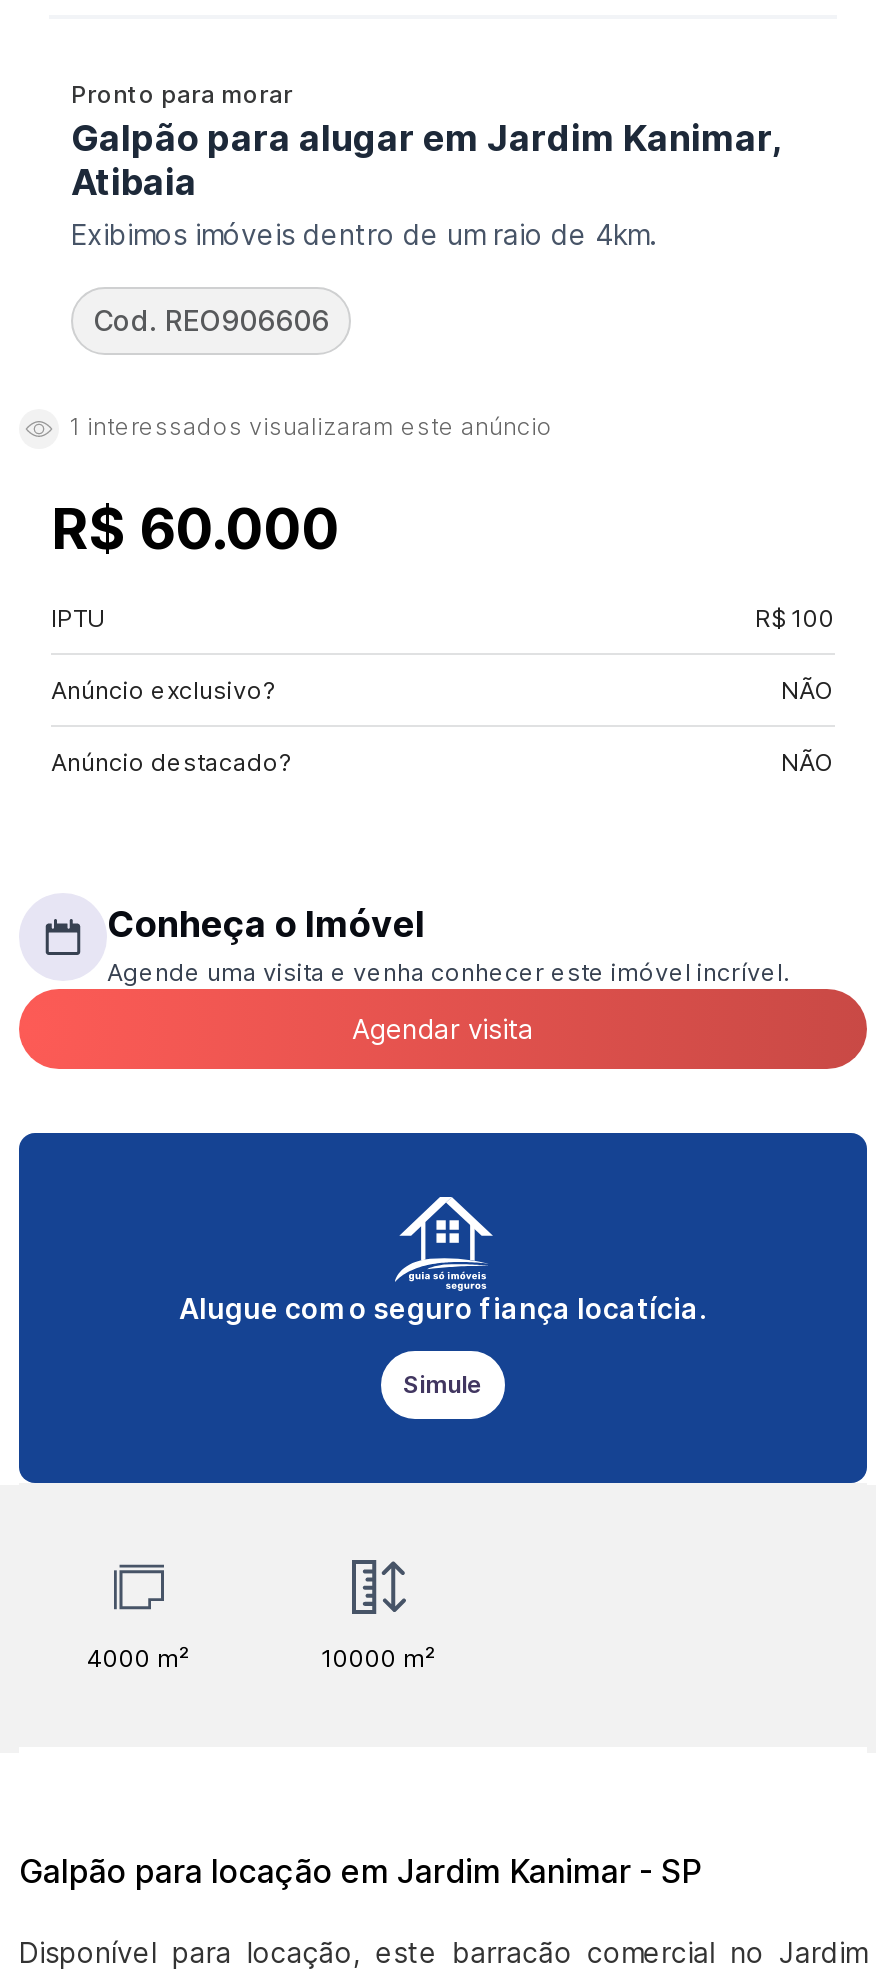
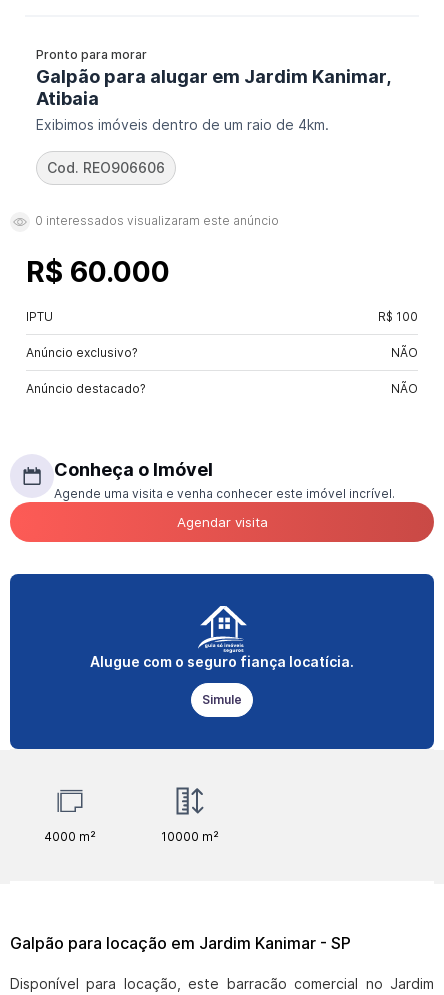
- 1 interessados visualizaram este anúncio
+ 0 interessados visualizaram este anúncio
